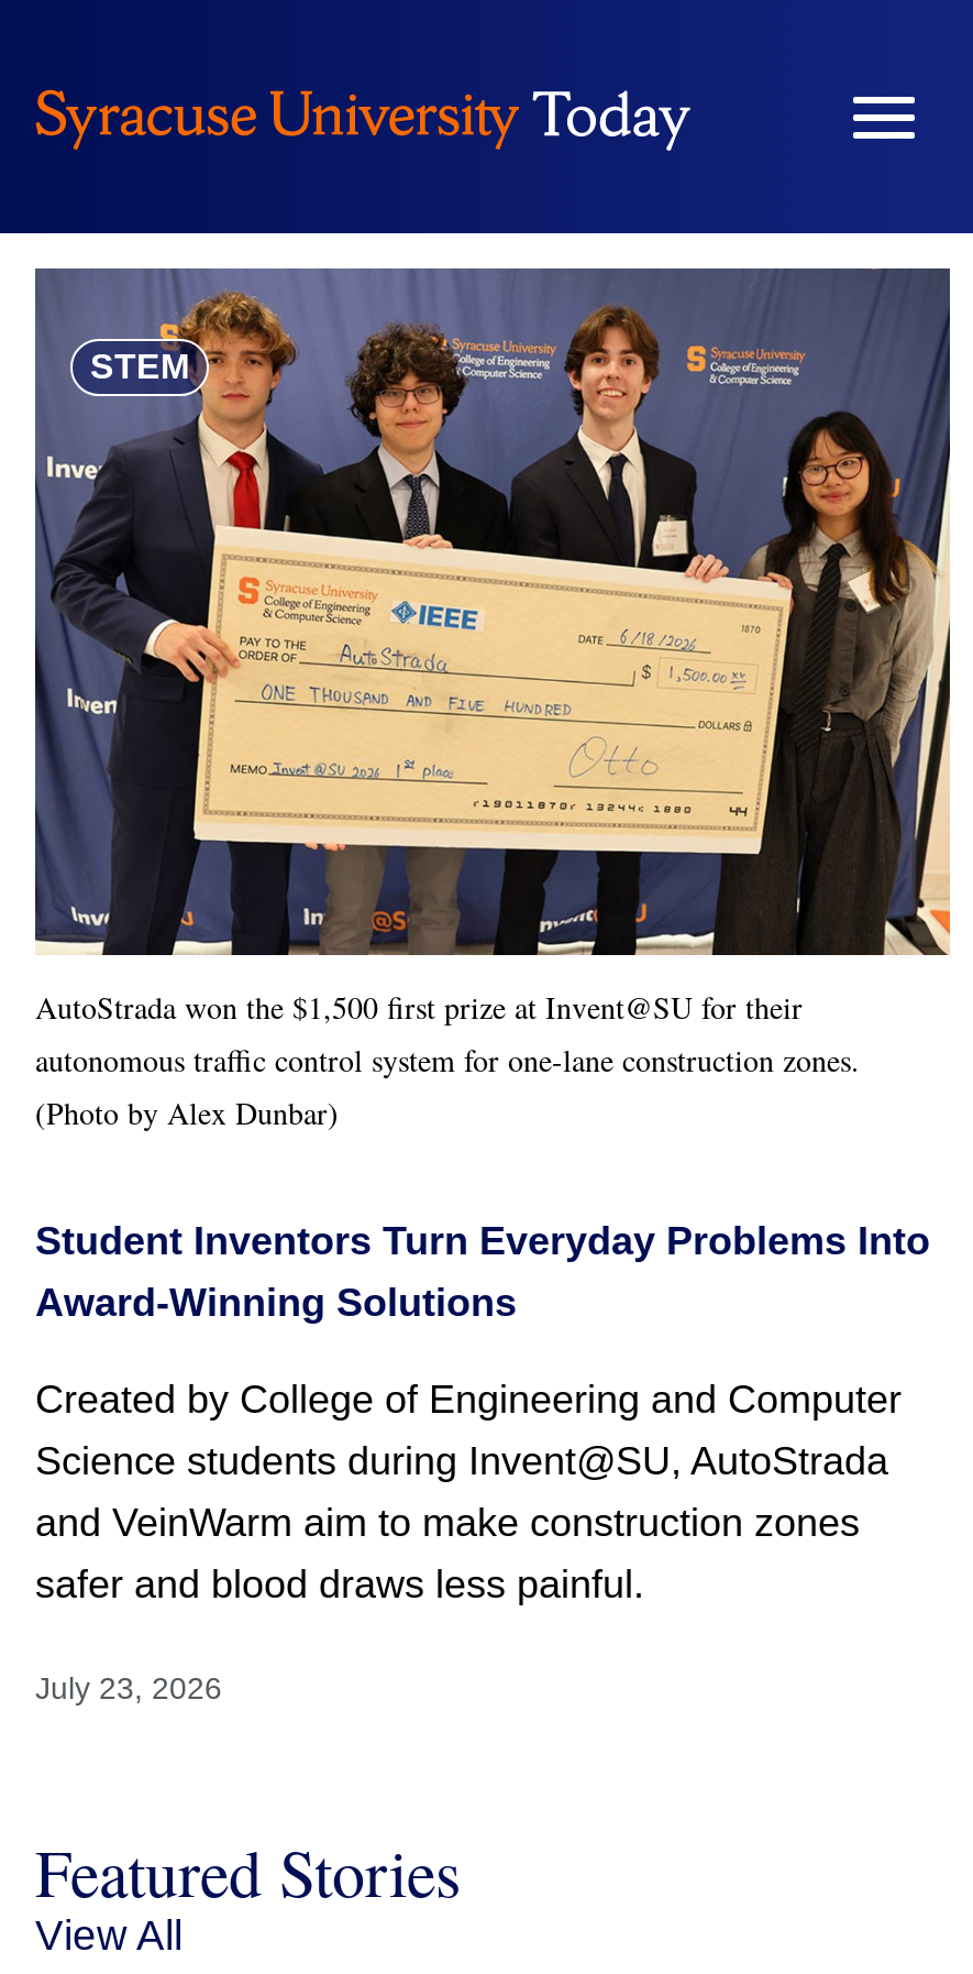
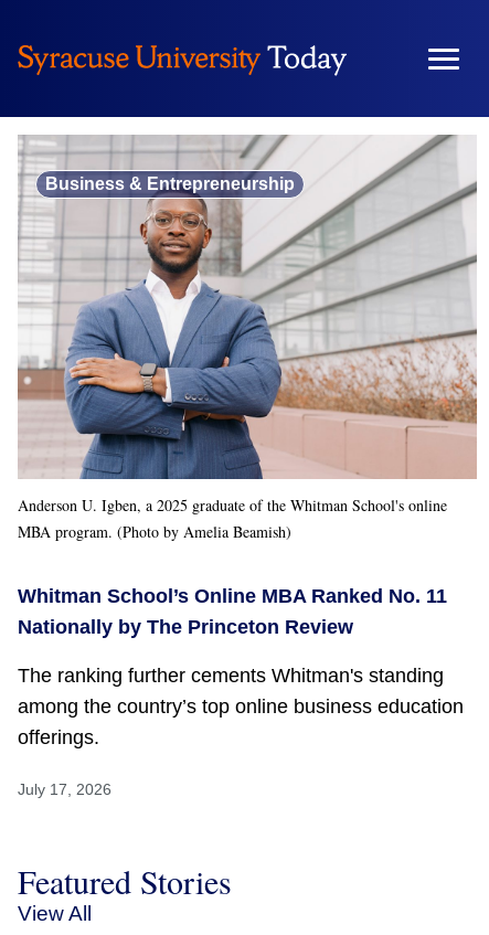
- [image]
- STEM
+ [image]
+ Business & Entrepreneurship

- AutoStrada won the $1,500 first prize at Invent@SU for their
- autonomous traffic control system for one-lane construction zones.
- (Photo by Alex Dunbar)
+ Anderson U. Igben, a 2025 graduate of the Whitman School's online
+ MBA program. (Photo by Amelia Beamish)

- Student Inventors Turn Everyday Problems Into
- Award-Winning Solutions
+ Whitman School’s Online MBA Ranked No. 11
+ Nationally by The Princeton Review

- Created by College of Engineering and Computer
- Science students during Invent@SU, AutoStrada
- and VeinWarm aim to make construction zones
- safer and blood draws less painful.
+ The ranking further cements Whitman's standing
+ among the country’s top online business education
+ offerings.

- July 23, 2026
+ July 17, 2026
